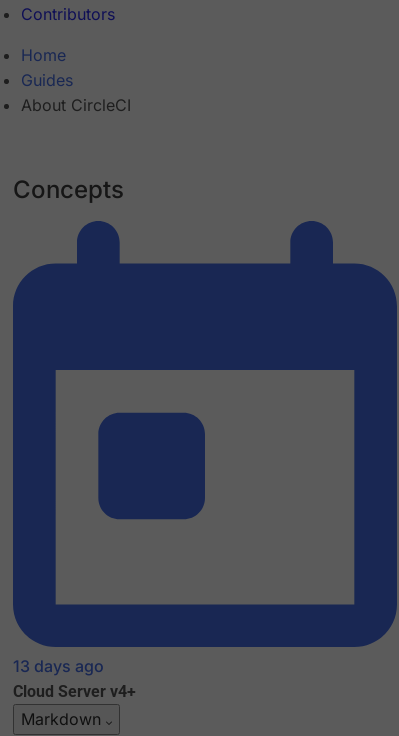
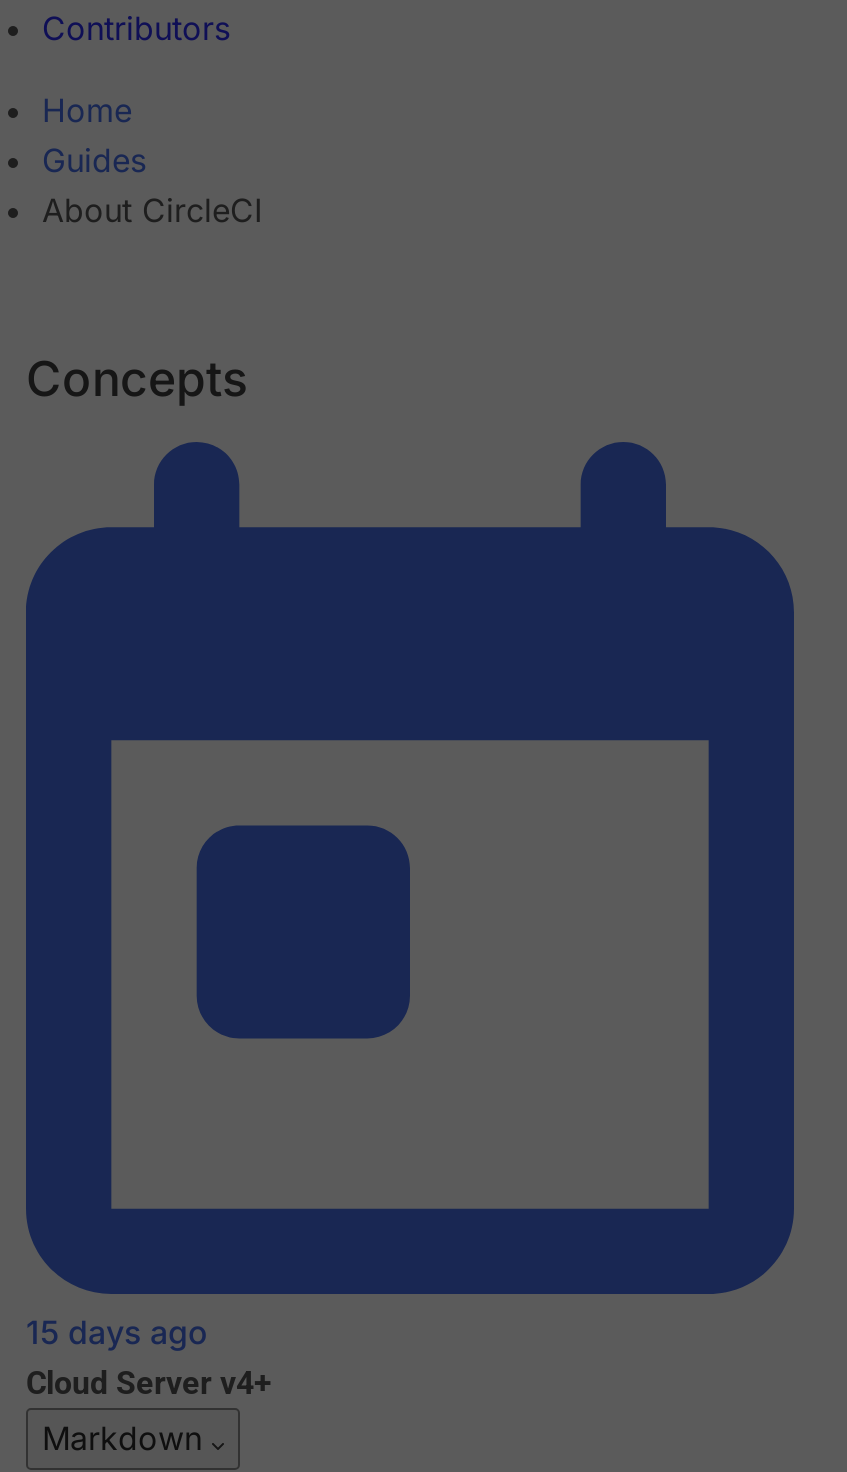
- 13 days ago
+ 15 days ago
